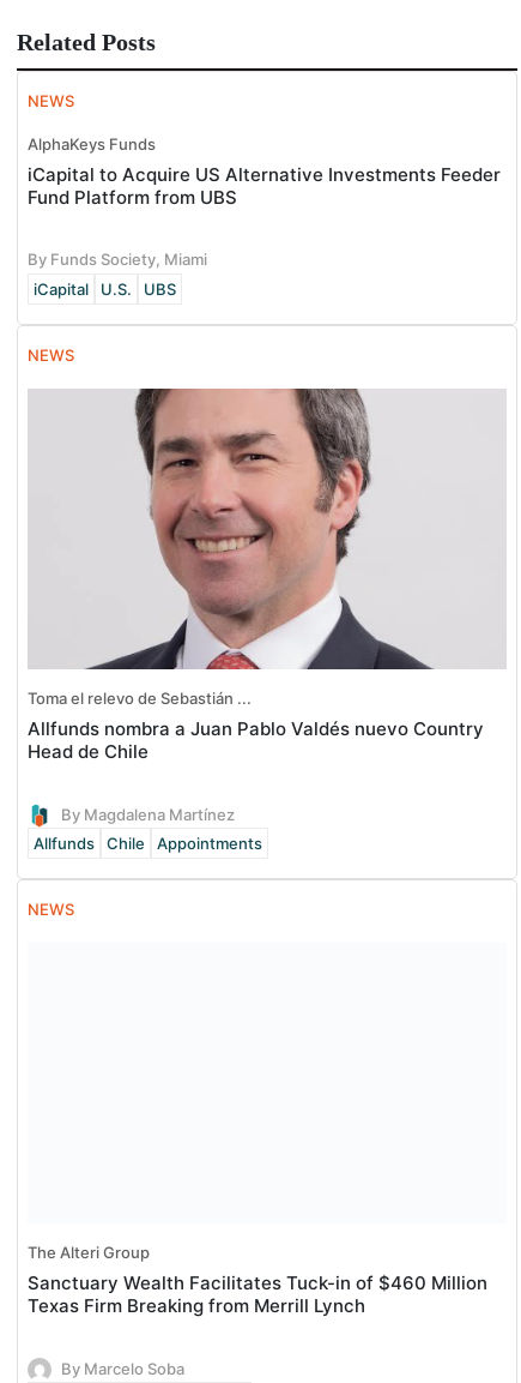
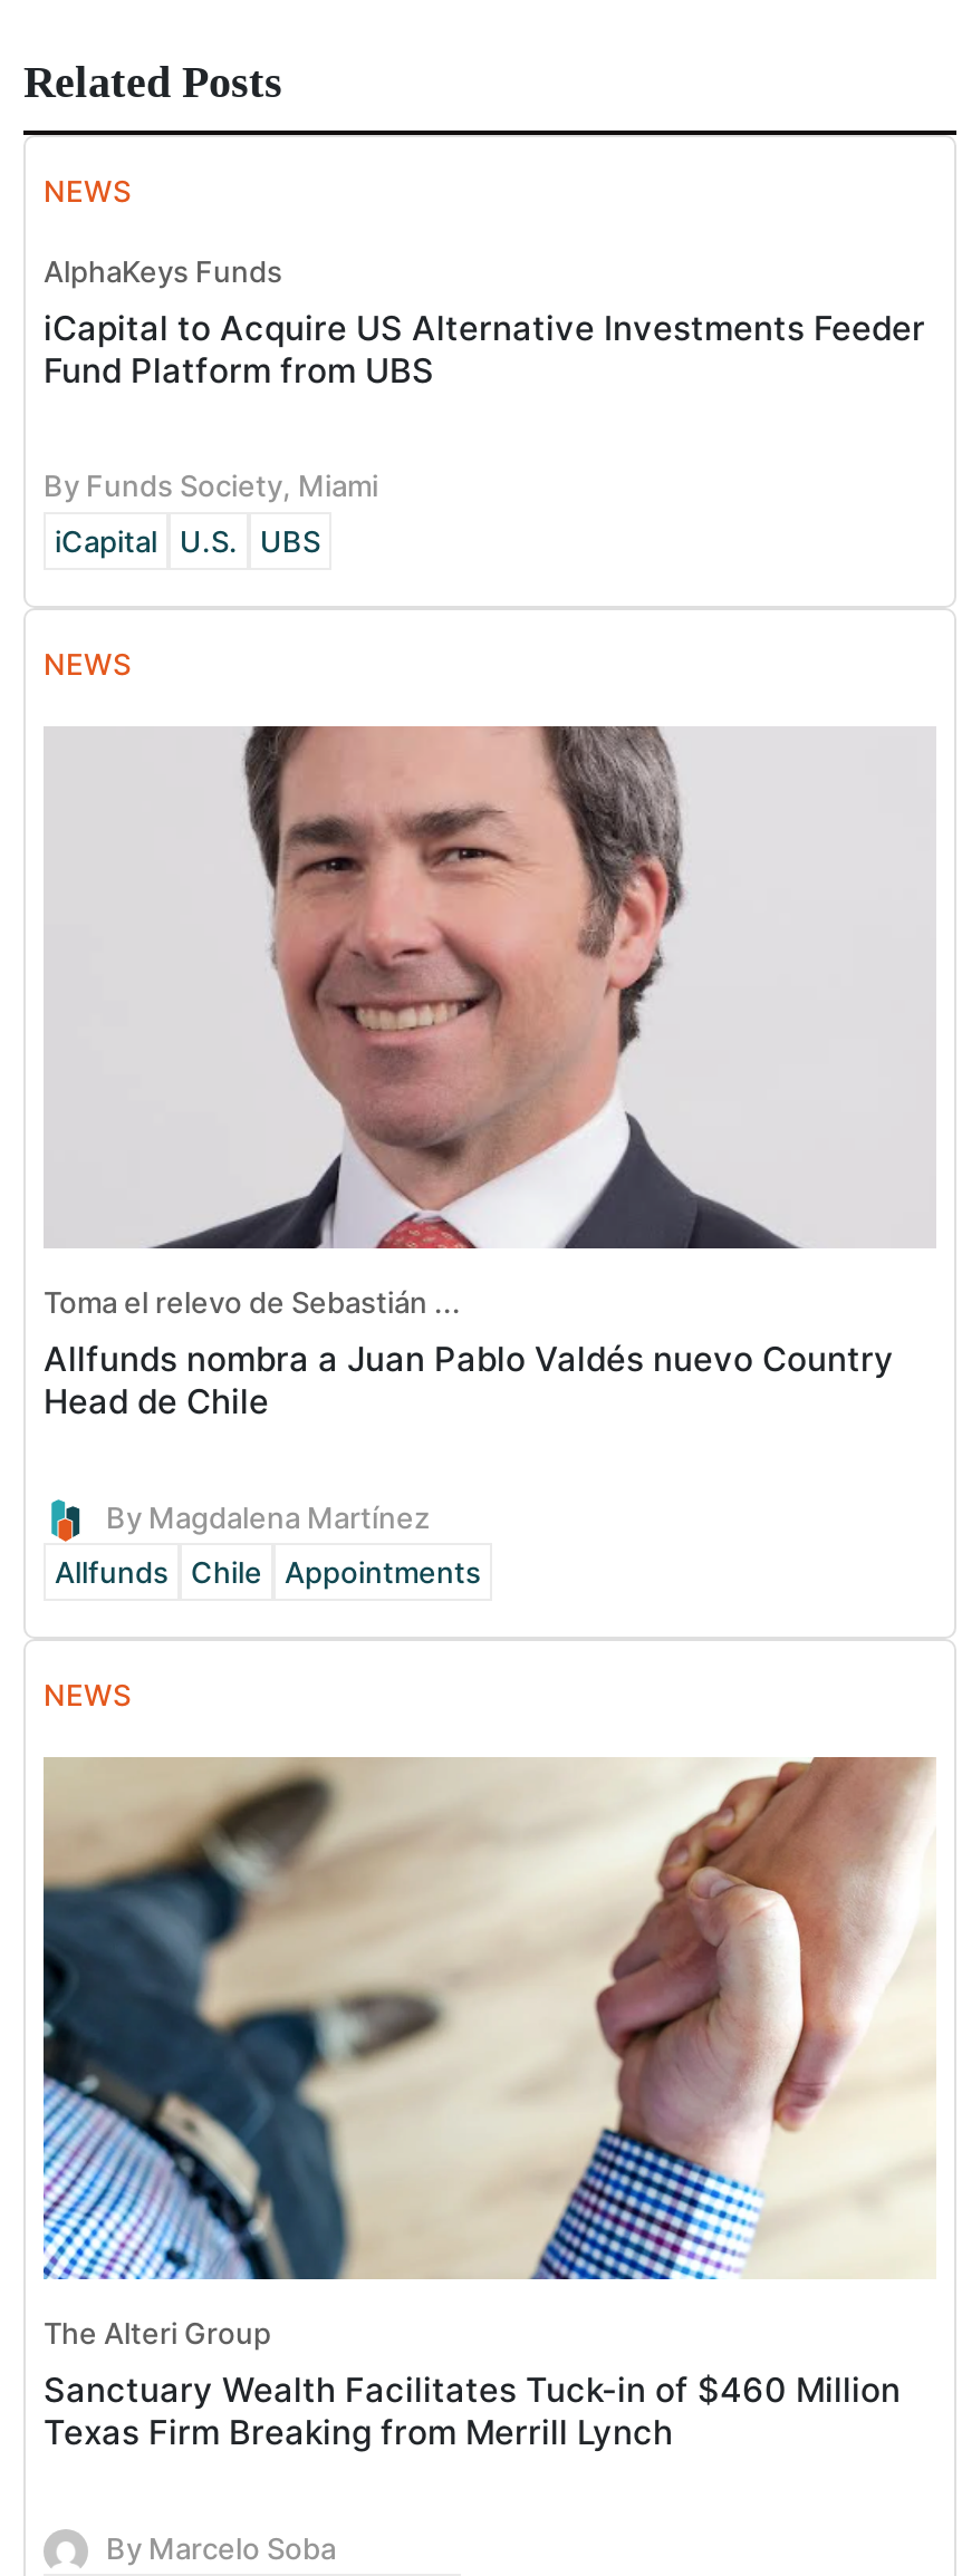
+ [image]
